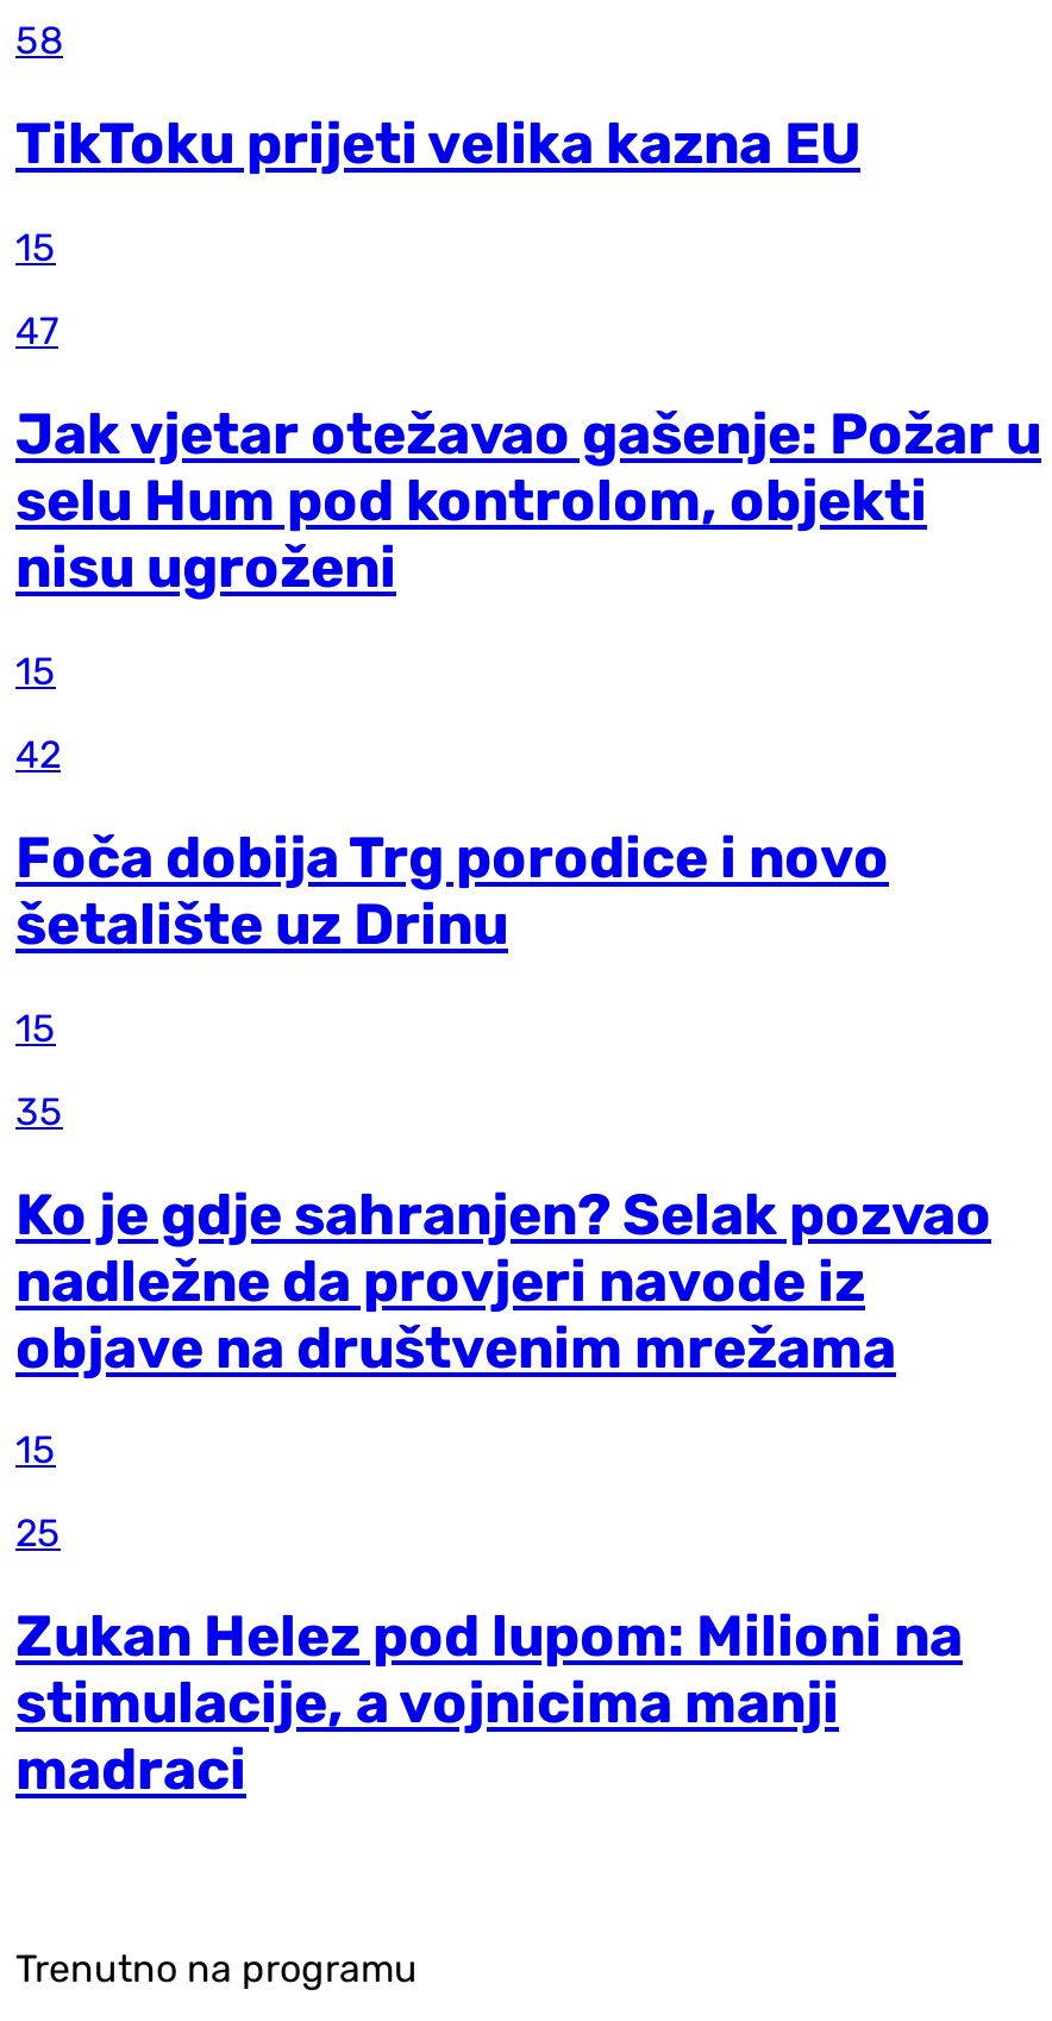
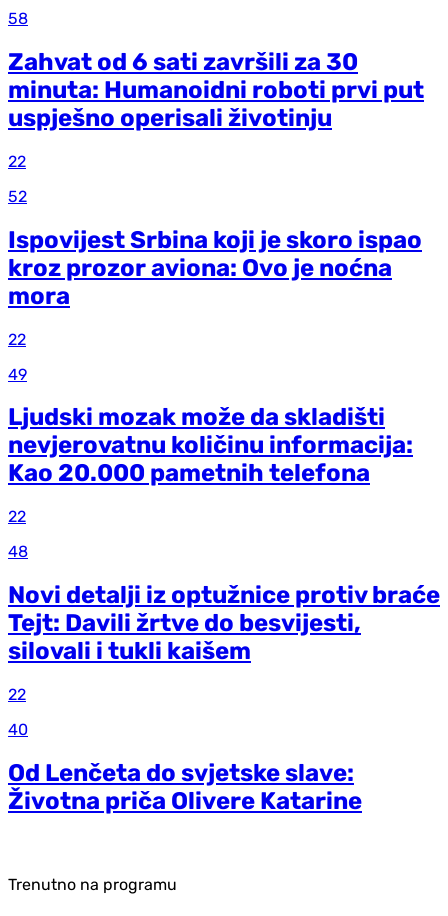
- TikToku prijeti velika kazna EU
+ Zahvat od 6 sati završili za 30
+ minuta: Humanoidni roboti prvi put
+ uspješno operisali životinju

- 15
+ 22

- 47
+ 52

- Jak vjetar otežavao gašenje: Požar u
- selu Hum pod kontrolom, objekti
- nisu ugroženi
+ Ispovijest Srbina koji je skoro ispao
+ kroz prozor aviona: Ovo je noćna
+ mora

- 15
+ 22

- 42
+ 49

- Foča dobija Trg porodice i novo
- šetalište uz Drinu
+ Ljudski mozak može da skladišti
+ nevjerovatnu količinu informacija:
+ Kao 20.000 pametnih telefona

- 15
+ 22

- 35
+ 48

- Ko je gdje sahranjen? Selak pozvao
- nadležne da provjeri navode iz
- objave na društvenim mrežama
+ Novi detalji iz optužnice protiv braće
+ Tejt: Davili žrtve do besvijesti,
+ silovali i tukli kaišem

- 15
+ 22

- 25
+ 40

- Zukan Helez pod lupom: Milioni na
- stimulacije, a vojnicima manji
- madraci
+ Od Lenčeta do svjetske slave:
+ Životna priča Olivere Katarine
